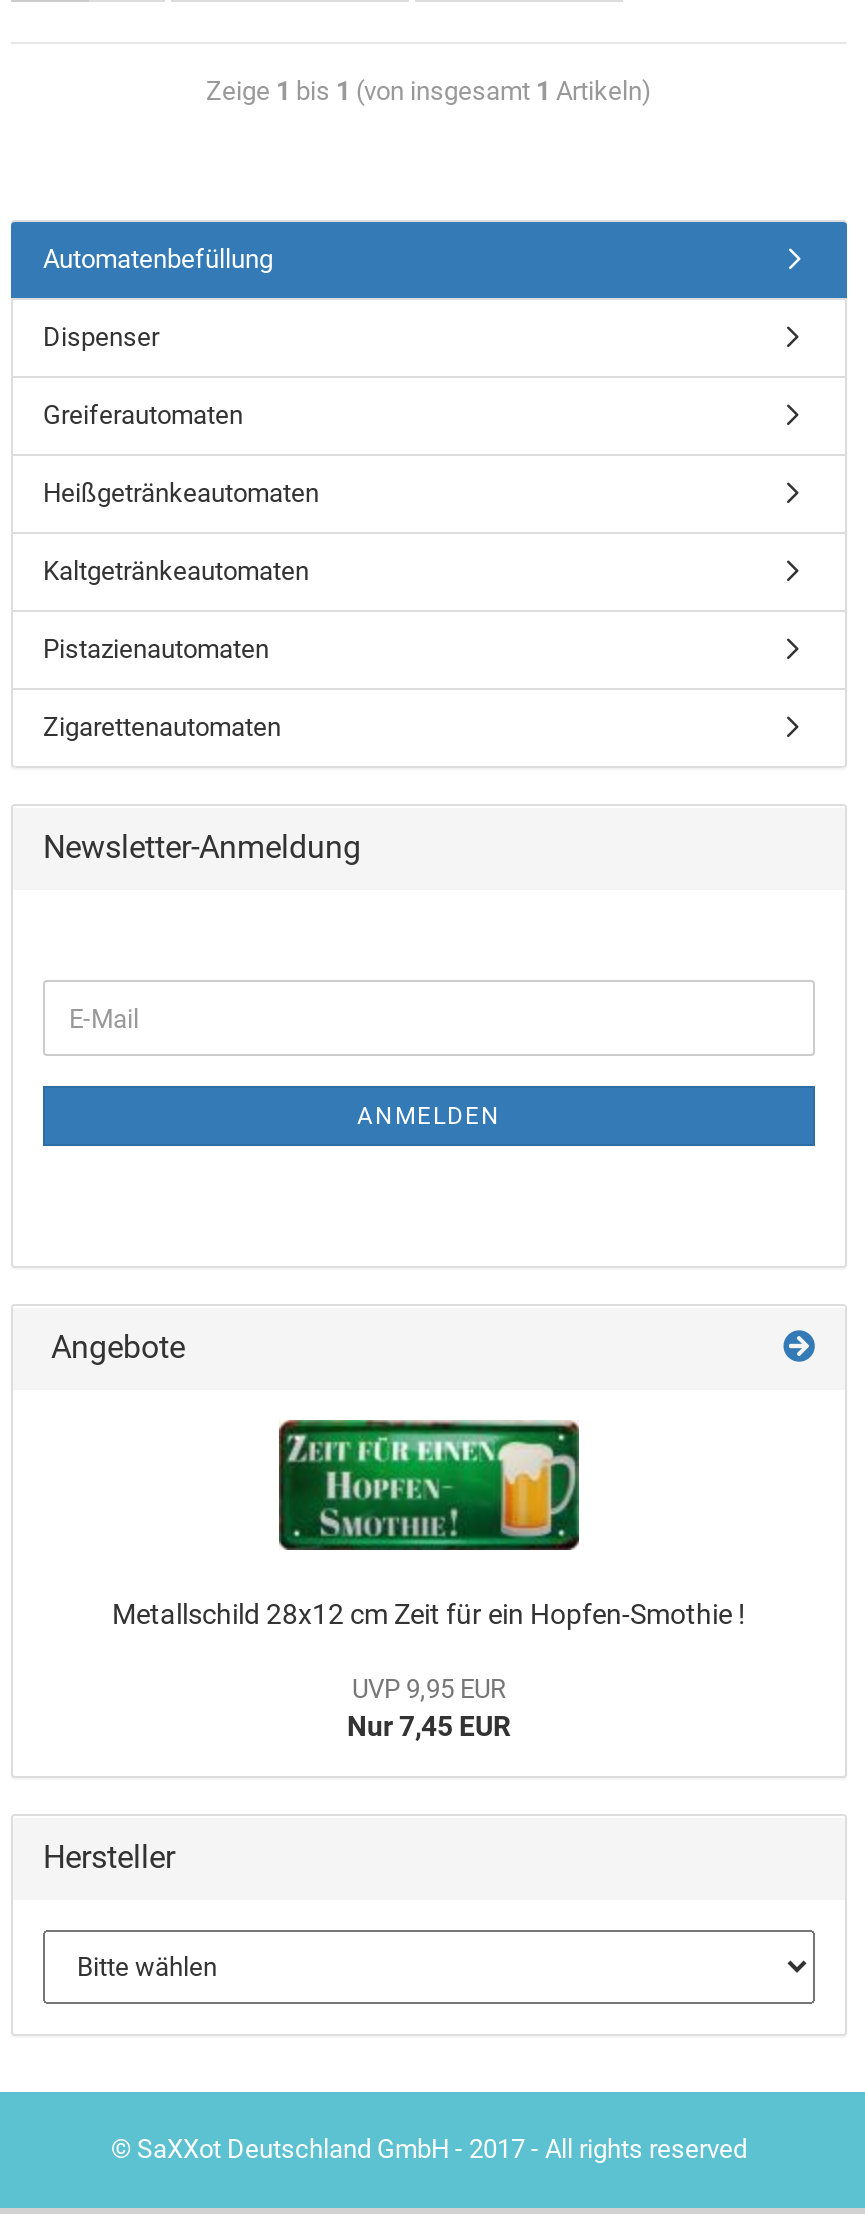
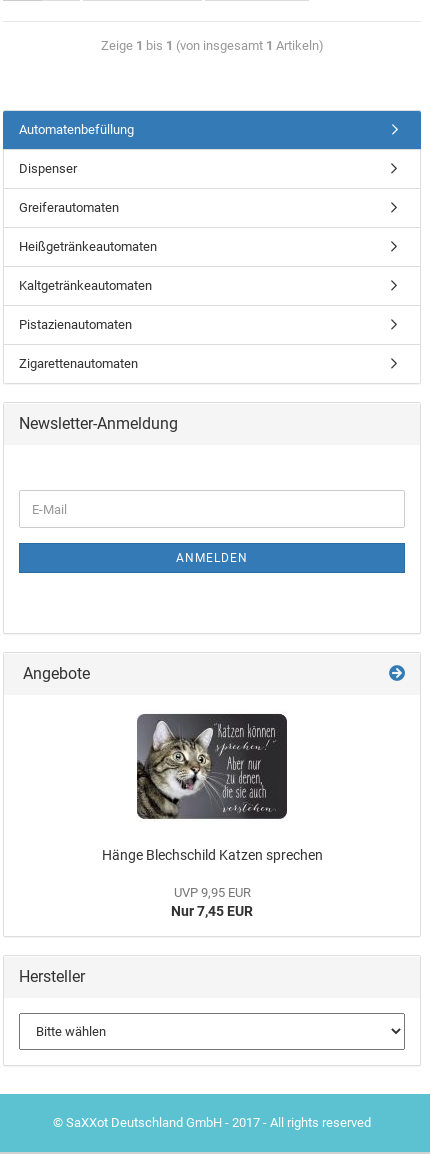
- [image]
+ [image]

- Metallschild 28x12 cm Zeit für ein Hopfen-Smothie !
+ Hänge Blechschild Katzen sprechen
